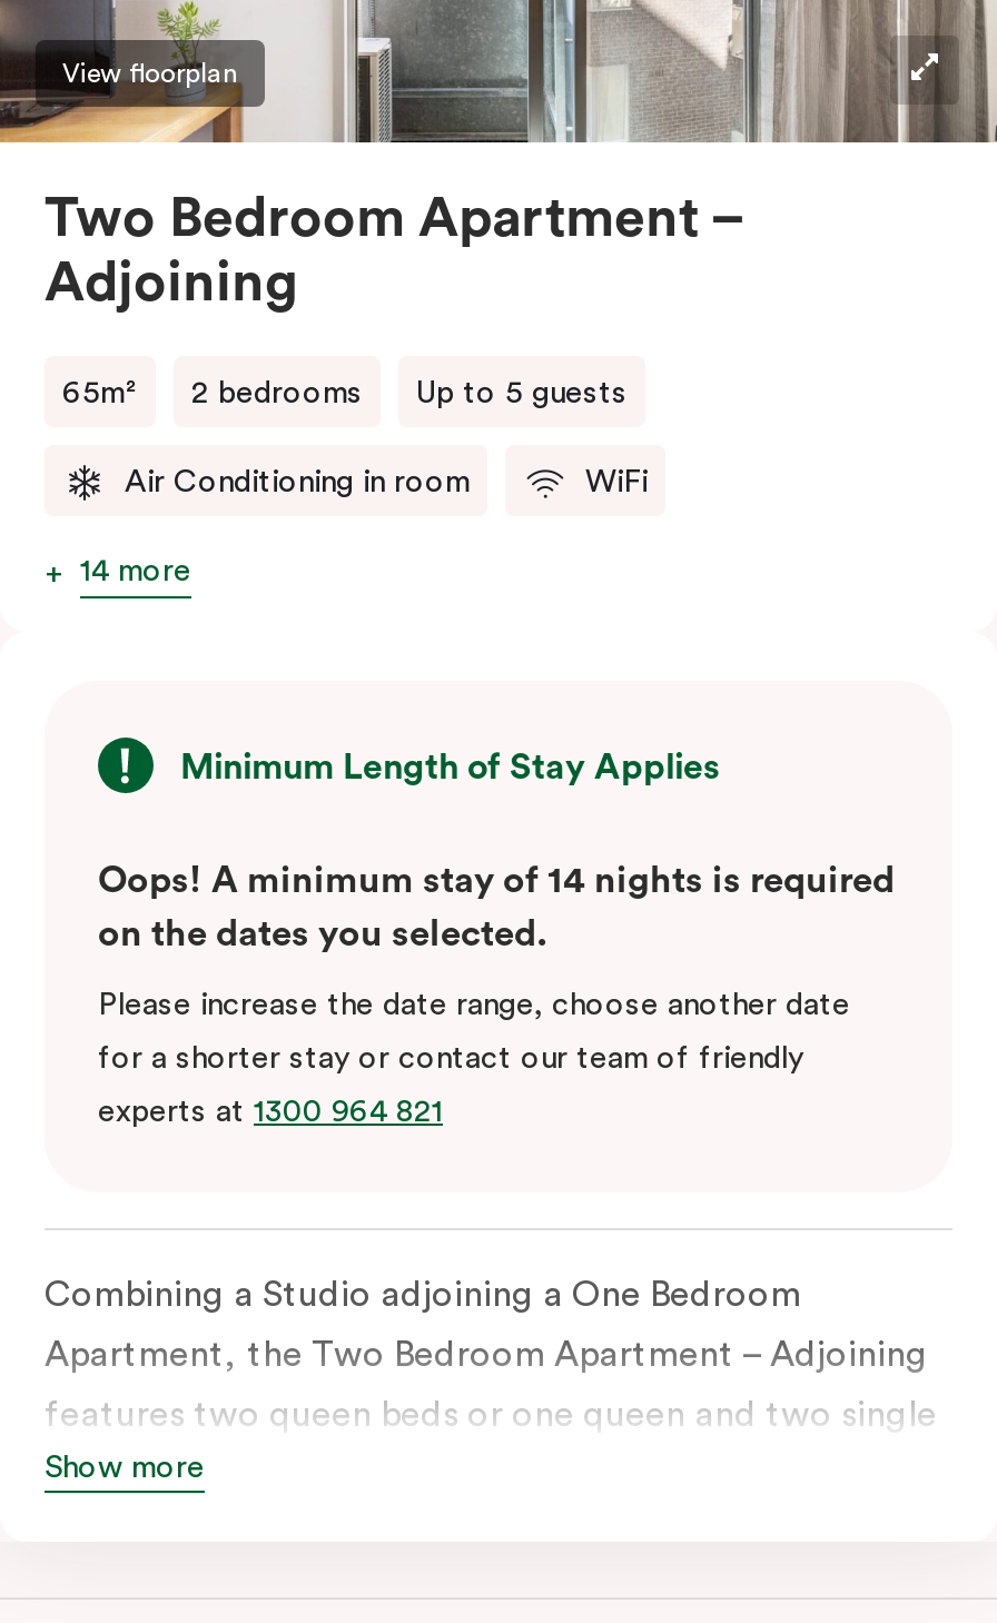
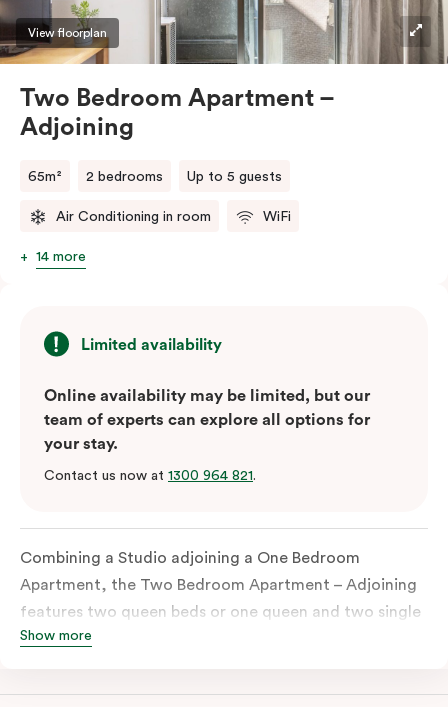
- Minimum Length of Stay Applies
- Oops! A minimum stay of 14 nights is required
- on the dates you selected.
- Please increase the date range, choose another date
- for a shorter stay or contact our team of friendly
- experts at 1300 964 821
+ Limited availability
+ Online availability may be limited, but our
+ team of experts can explore all options for
+ your stay.
+ Contact us now at 1300 964 821.
